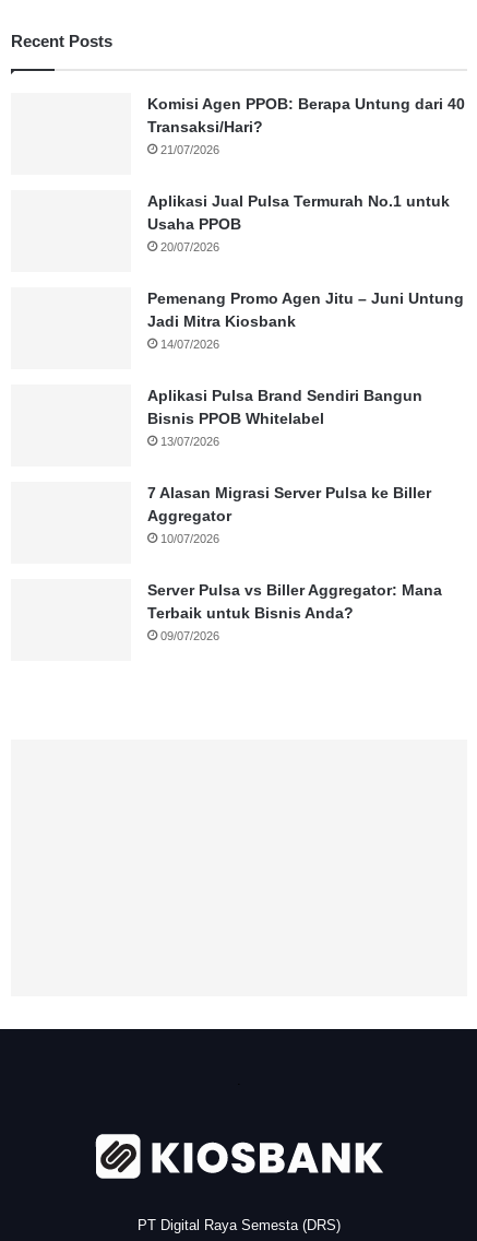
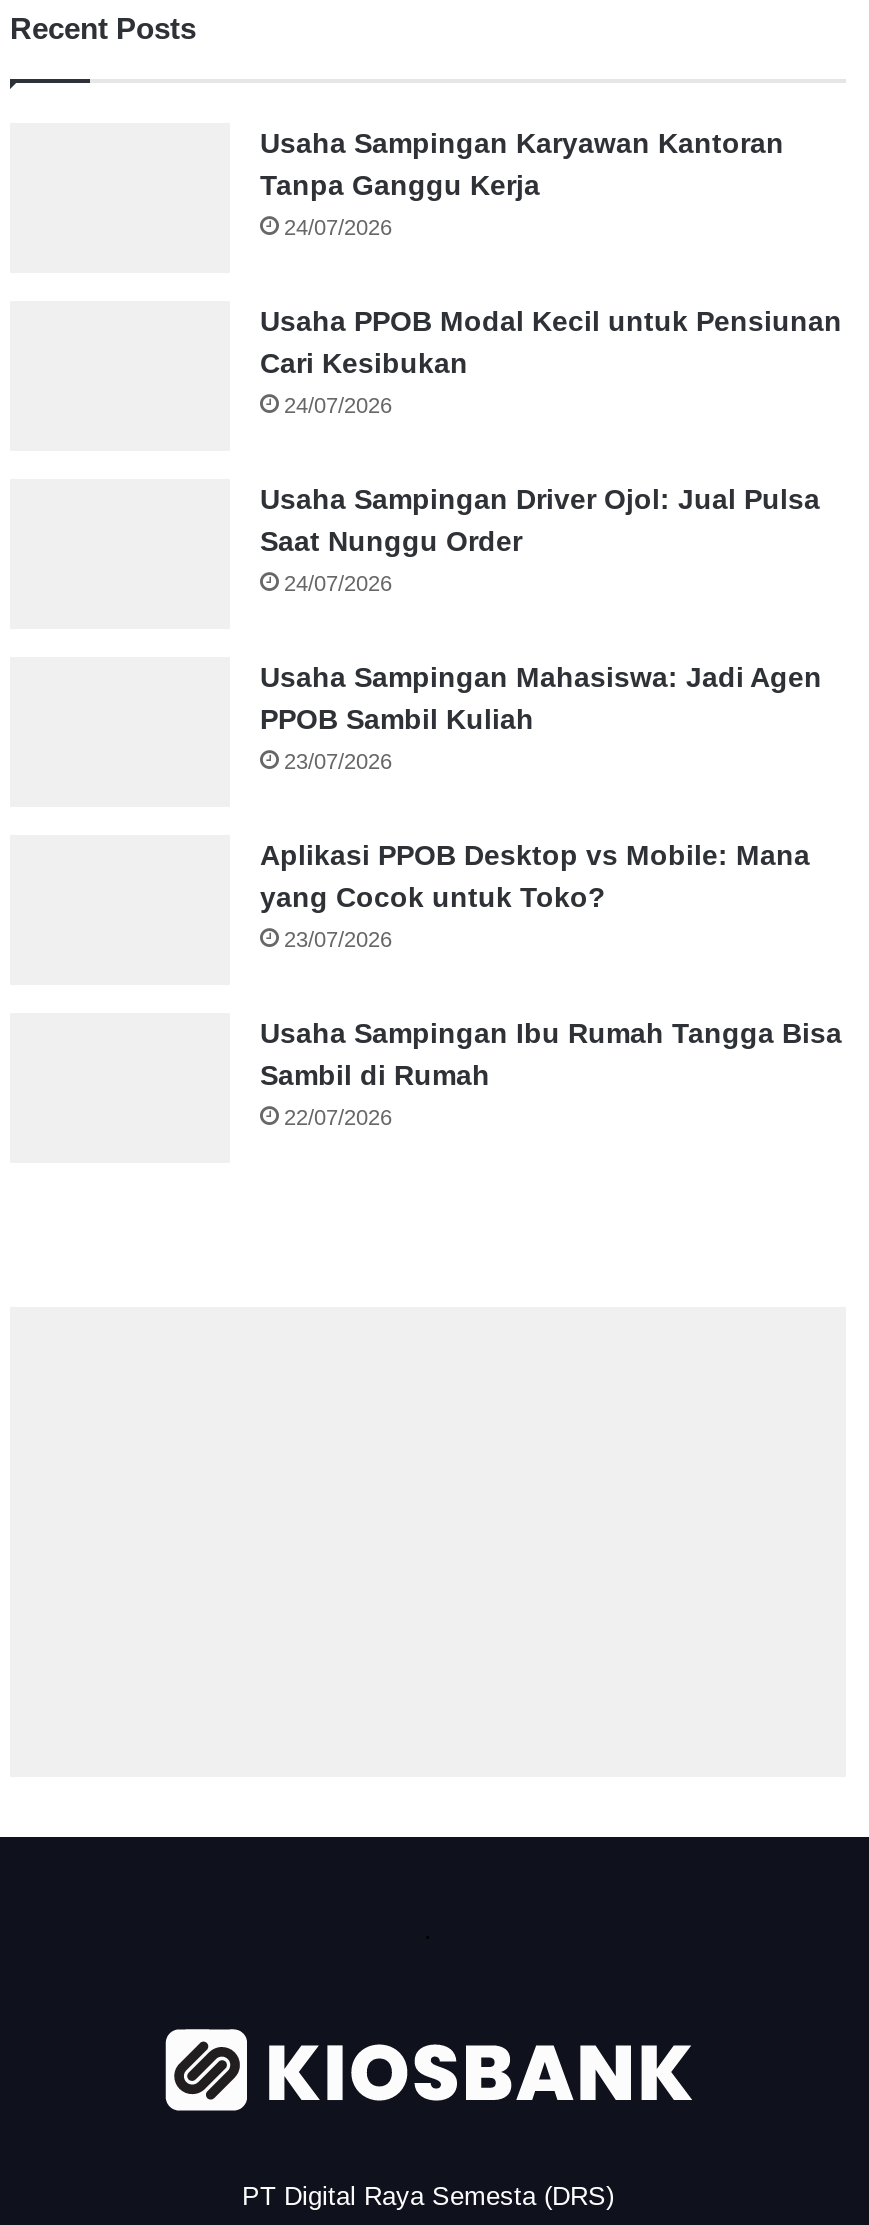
- Komisi Agen PPOB: Berapa Untung dari 40
- Transaksi/Hari?
- 21/07/2026
+ Usaha Sampingan Karyawan Kantoran
+ Tanpa Ganggu Kerja
+ 24/07/2026

- Aplikasi Jual Pulsa Termurah No.1 untuk
- Usaha PPOB
- 20/07/2026
+ Usaha PPOB Modal Kecil untuk Pensiunan
+ Cari Kesibukan
+ 24/07/2026

- Pemenang Promo Agen Jitu – Juni Untung
- Jadi Mitra Kiosbank
- 14/07/2026
+ Usaha Sampingan Driver Ojol: Jual Pulsa
+ Saat Nunggu Order
+ 24/07/2026

- Aplikasi Pulsa Brand Sendiri Bangun
- Bisnis PPOB Whitelabel
- 13/07/2026
+ Usaha Sampingan Mahasiswa: Jadi Agen
+ PPOB Sambil Kuliah
+ 23/07/2026

- 7 Alasan Migrasi Server Pulsa ke Biller
- Aggregator
- 10/07/2026
+ Aplikasi PPOB Desktop vs Mobile: Mana
+ yang Cocok untuk Toko?
+ 23/07/2026

- Server Pulsa vs Biller Aggregator: Mana
- Terbaik untuk Bisnis Anda?
- 09/07/2026
+ Usaha Sampingan Ibu Rumah Tangga Bisa
+ Sambil di Rumah
+ 22/07/2026
